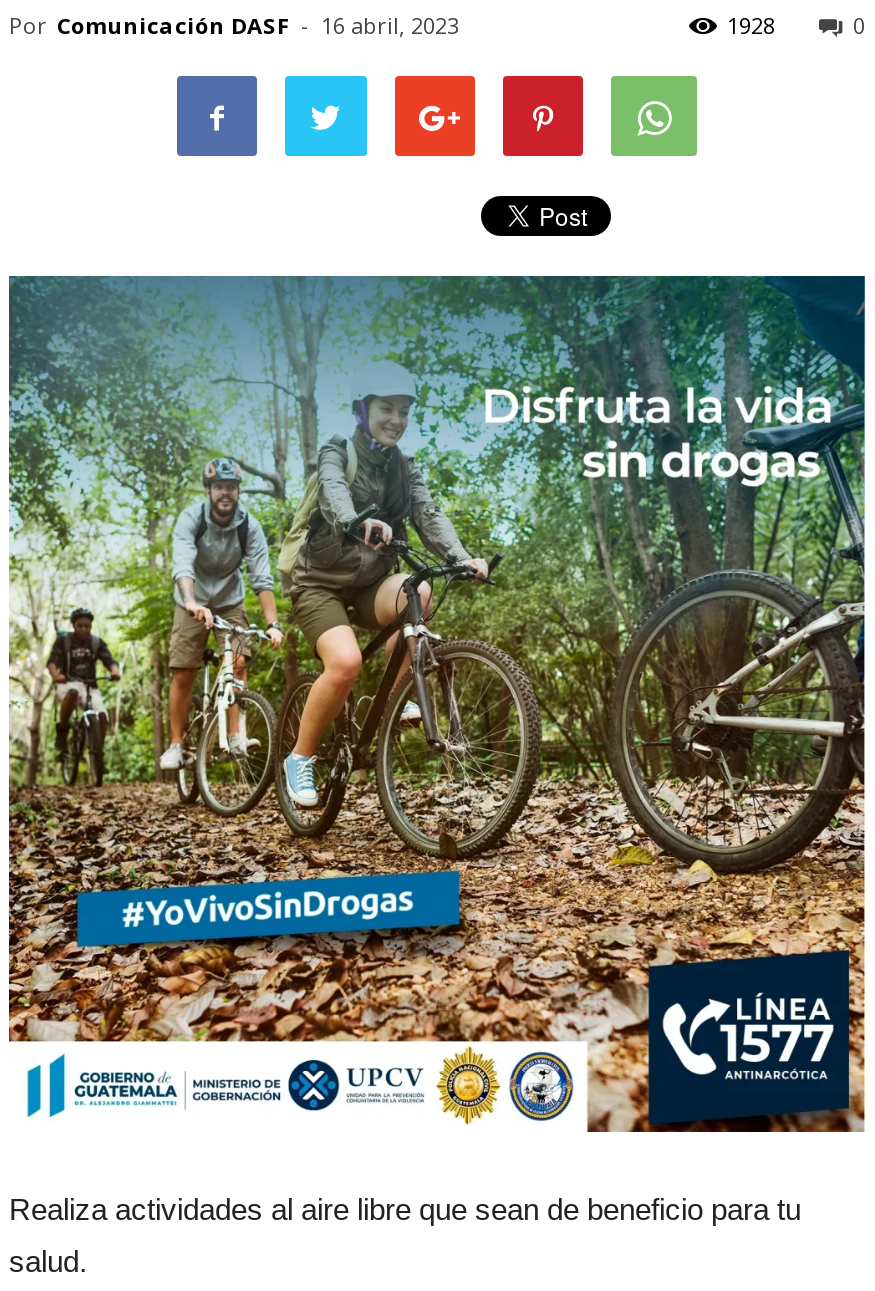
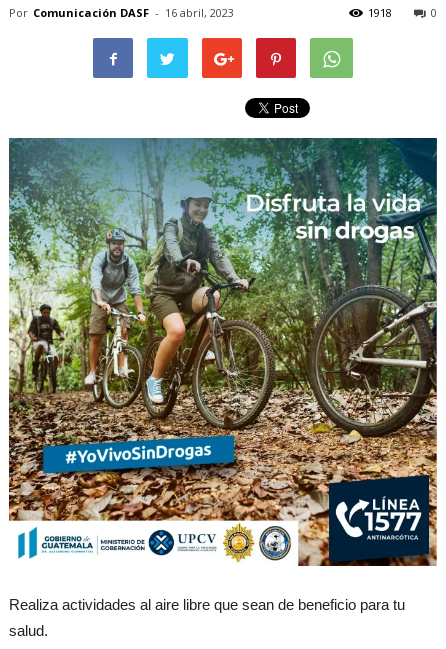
- 1928
+ 1918
